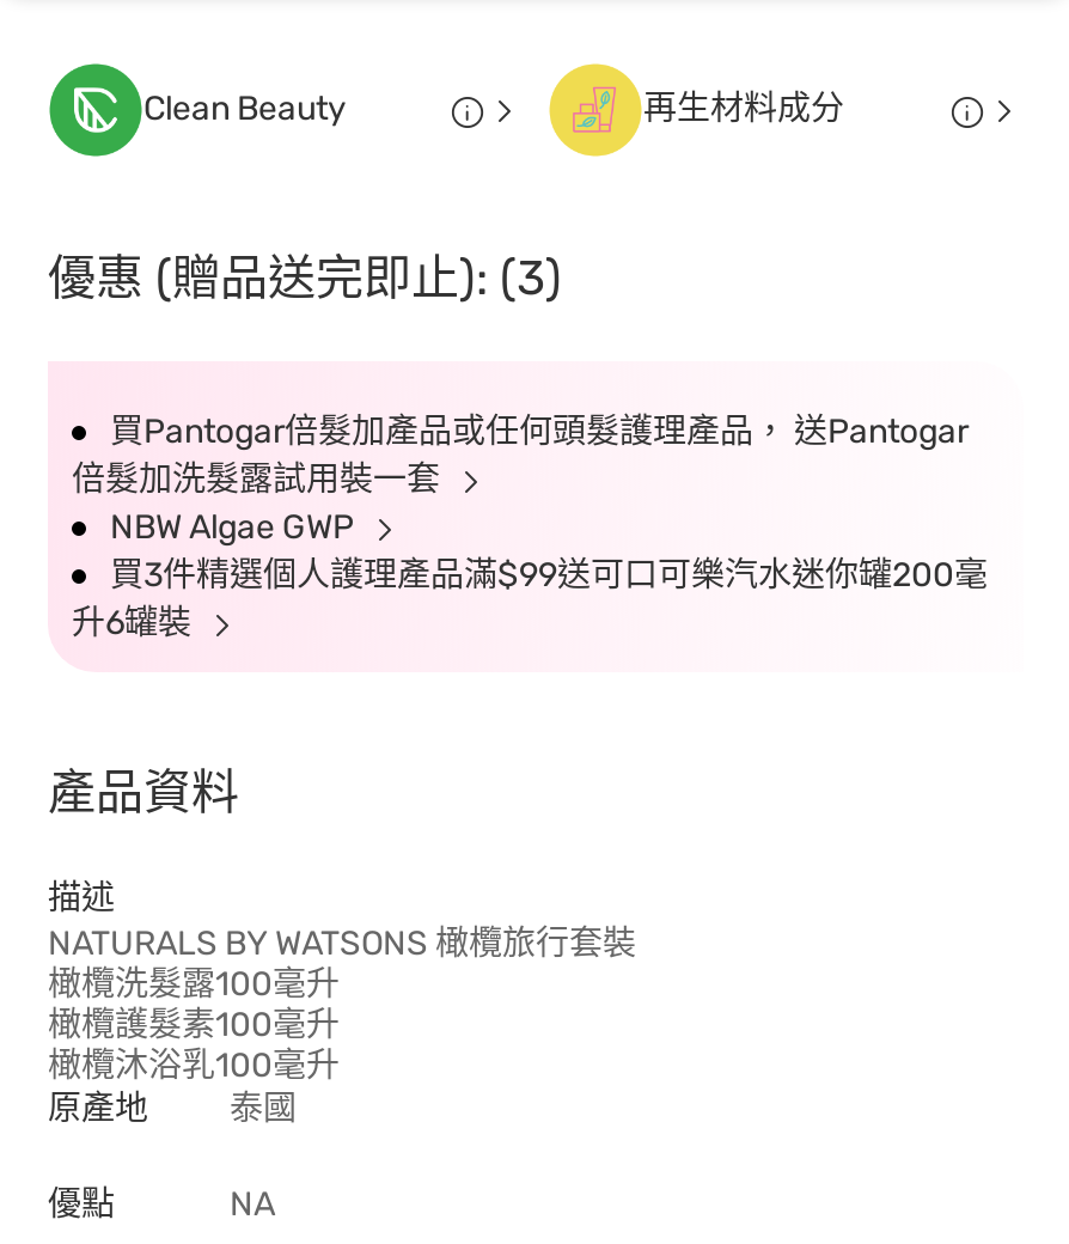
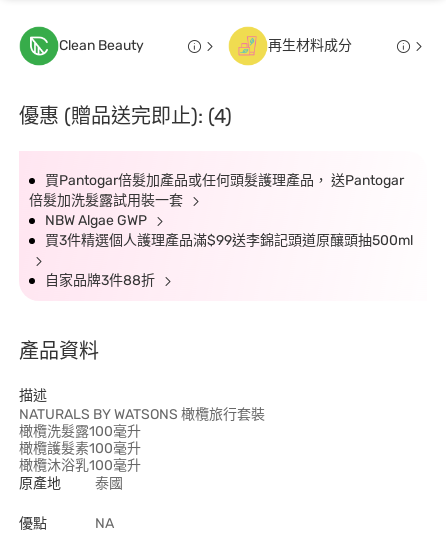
- 優惠 (贈品送完即止): (3)
+ 優惠 (贈品送完即止): (4)

- 買3件精選個人護理產品滿$99送可口可樂汽水迷你罐200毫
- 升6罐裝
+ 買3件精選個人護理產品滿$99送李錦記頭道原釀頭抽500ml
+ 自家品牌3件88折
